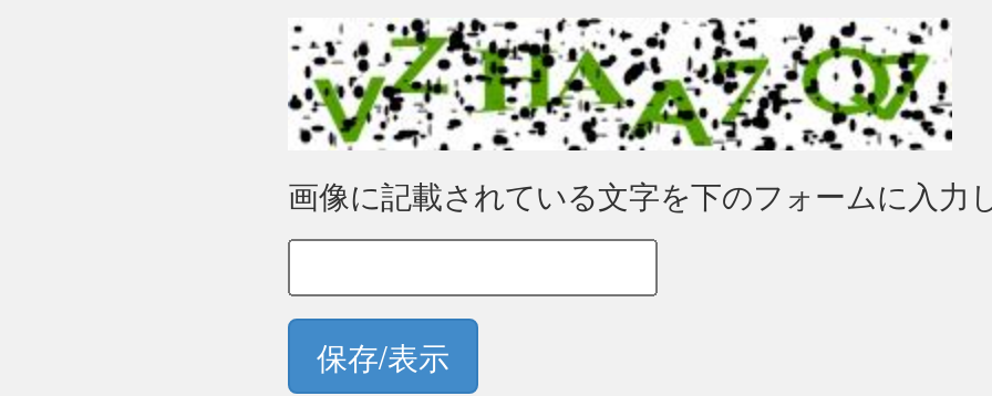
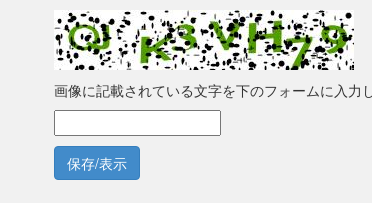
- [image]
+ [image]
